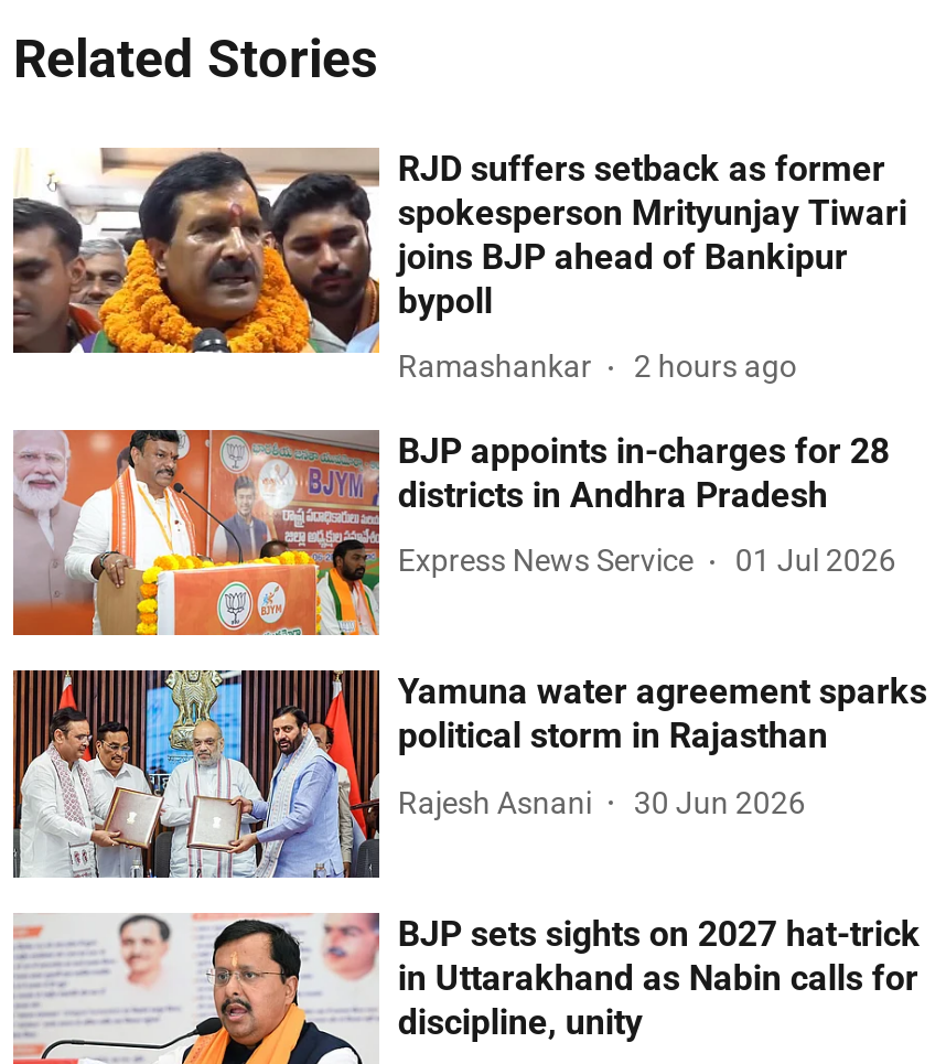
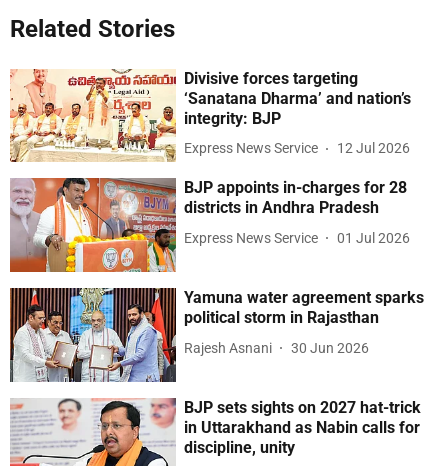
- [image]
- RJD suffers setback as former
- spokesperson Mrityunjay Tiwari
- joins BJP ahead of Bankipur
- bypoll
+ [image]
+ Divisive forces targeting
+ ‘Sanatana Dharma’ and nation’s
+ integrity: BJP

- Ramashankar
- 2 hours ago
+ Express News Service
+ 12 Jul 2026
